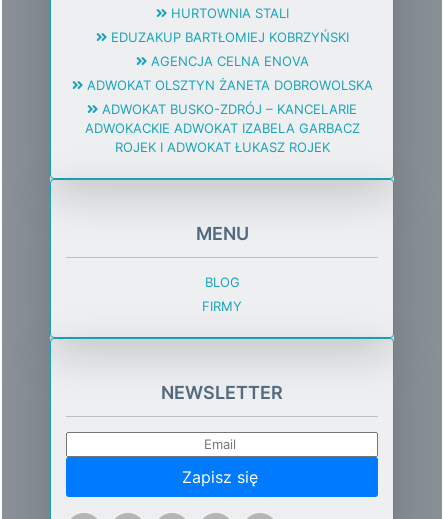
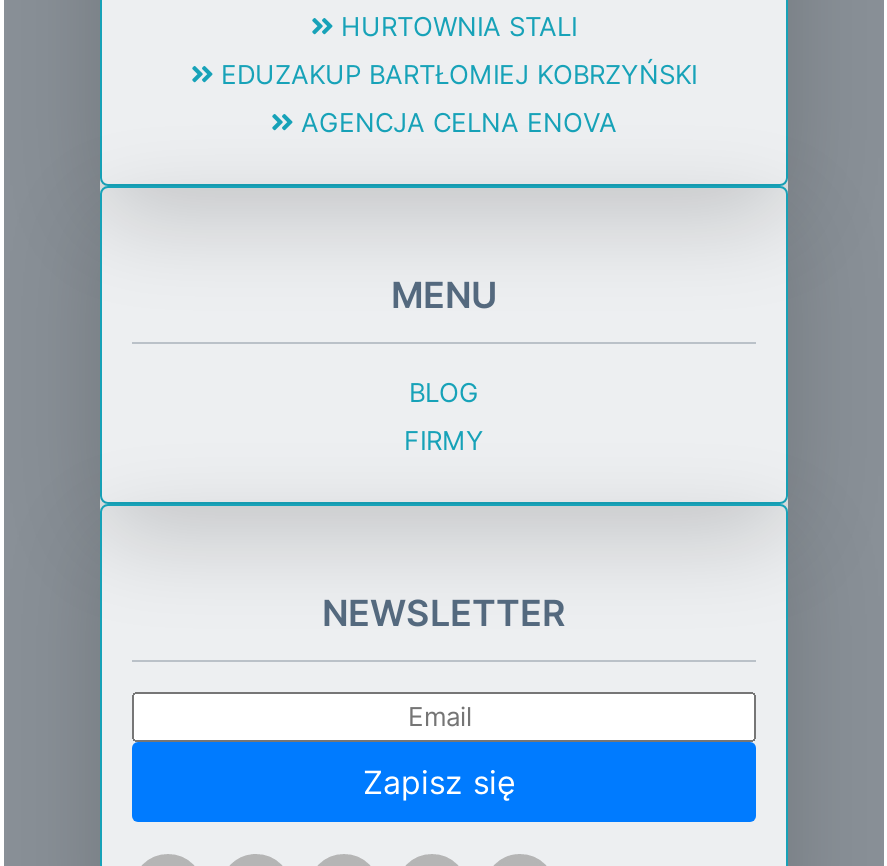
- ADWOKAT OLSZTYN ŻANETA DOBROWOLSKA
- ADWOKAT BUSKO-ZDRÓJ – KANCELARIE
- ADWOKACKIE ADWOKAT IZABELA GARBACZ
- ROJEK I ADWOKAT ŁUKASZ ROJEK
